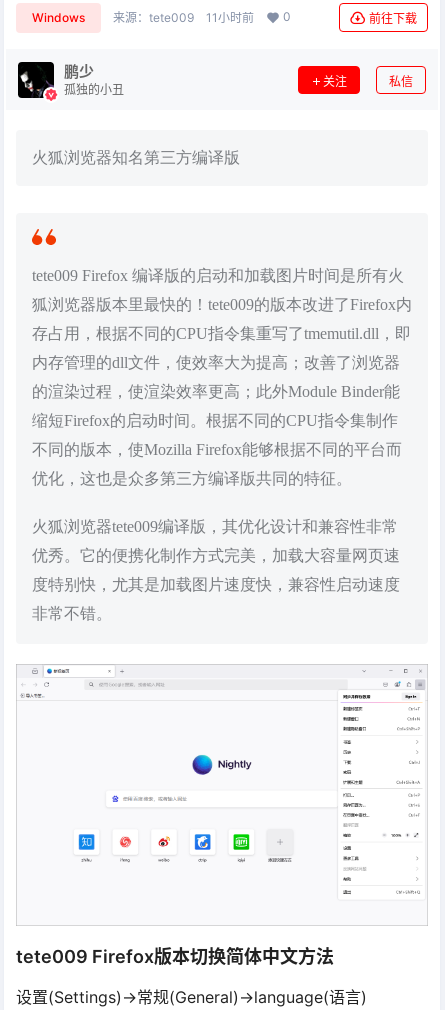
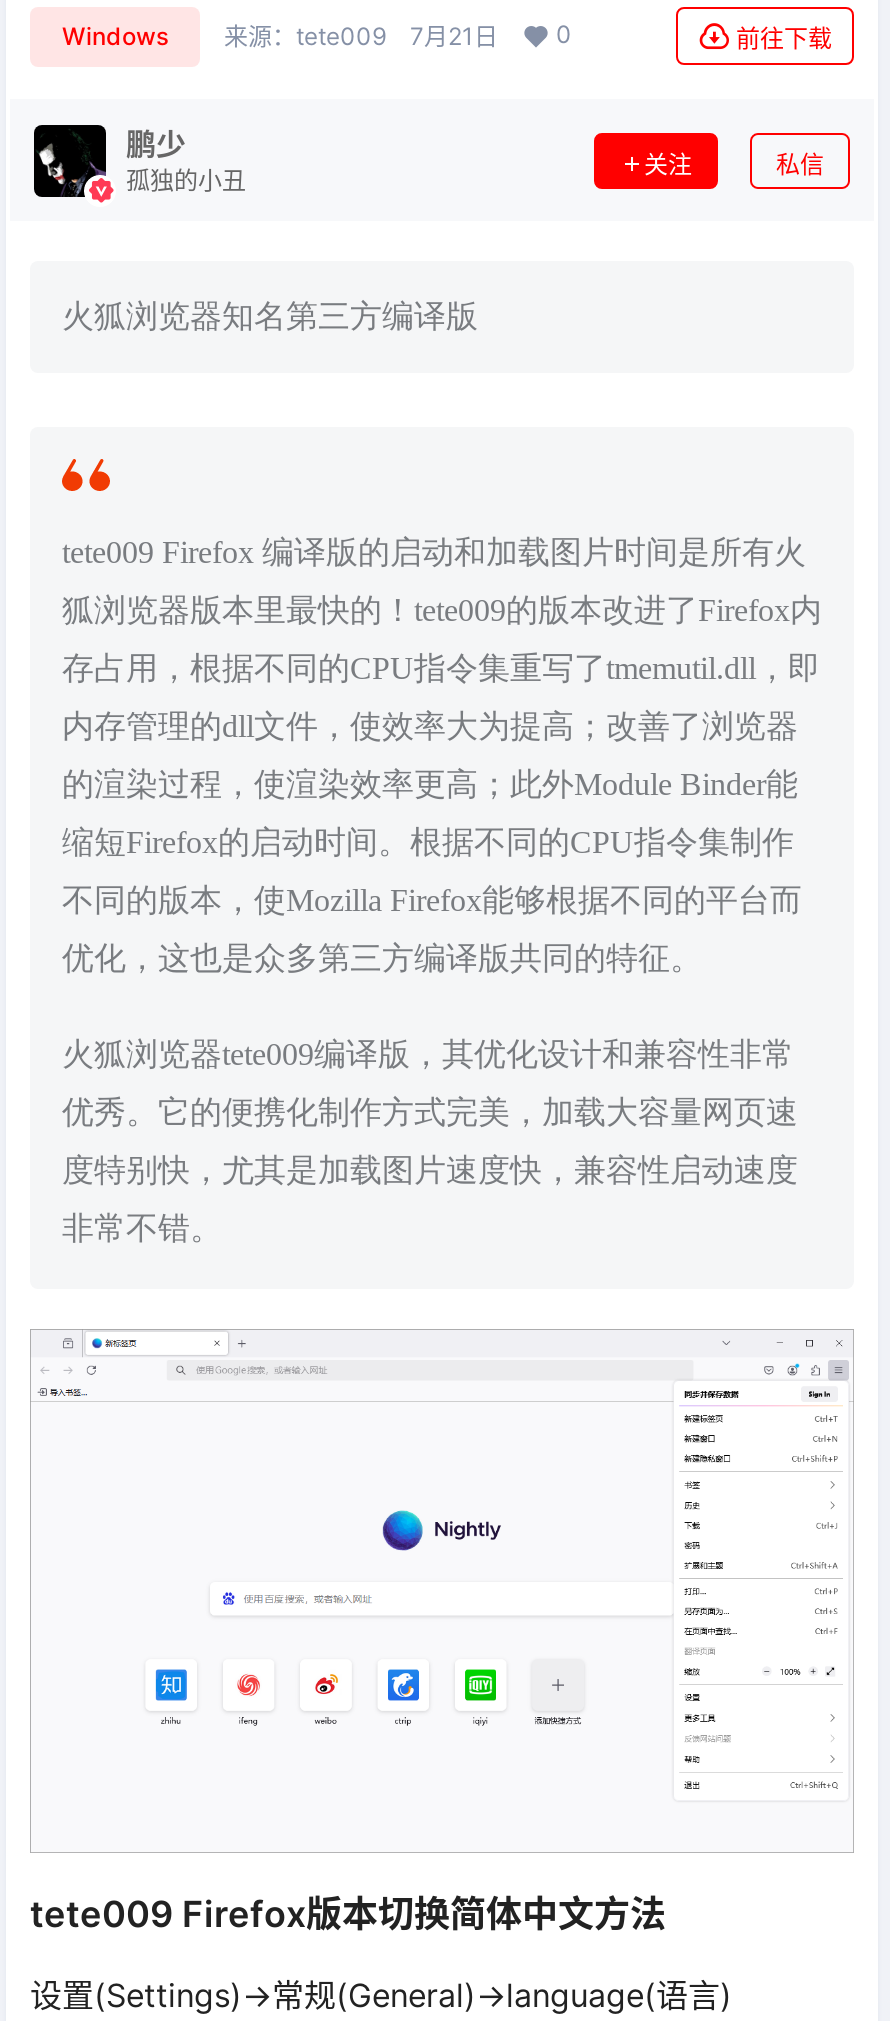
- Windows 来源：tete009 11小时前 0
+ Windows 来源：tete009 7月21日 0
